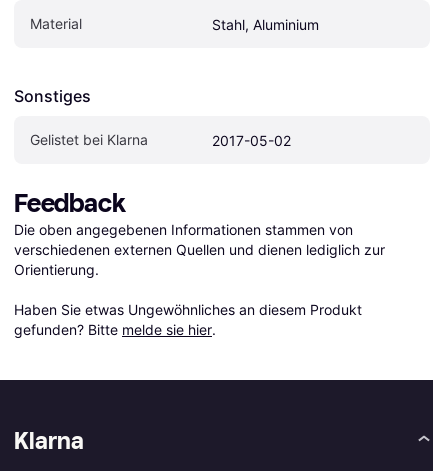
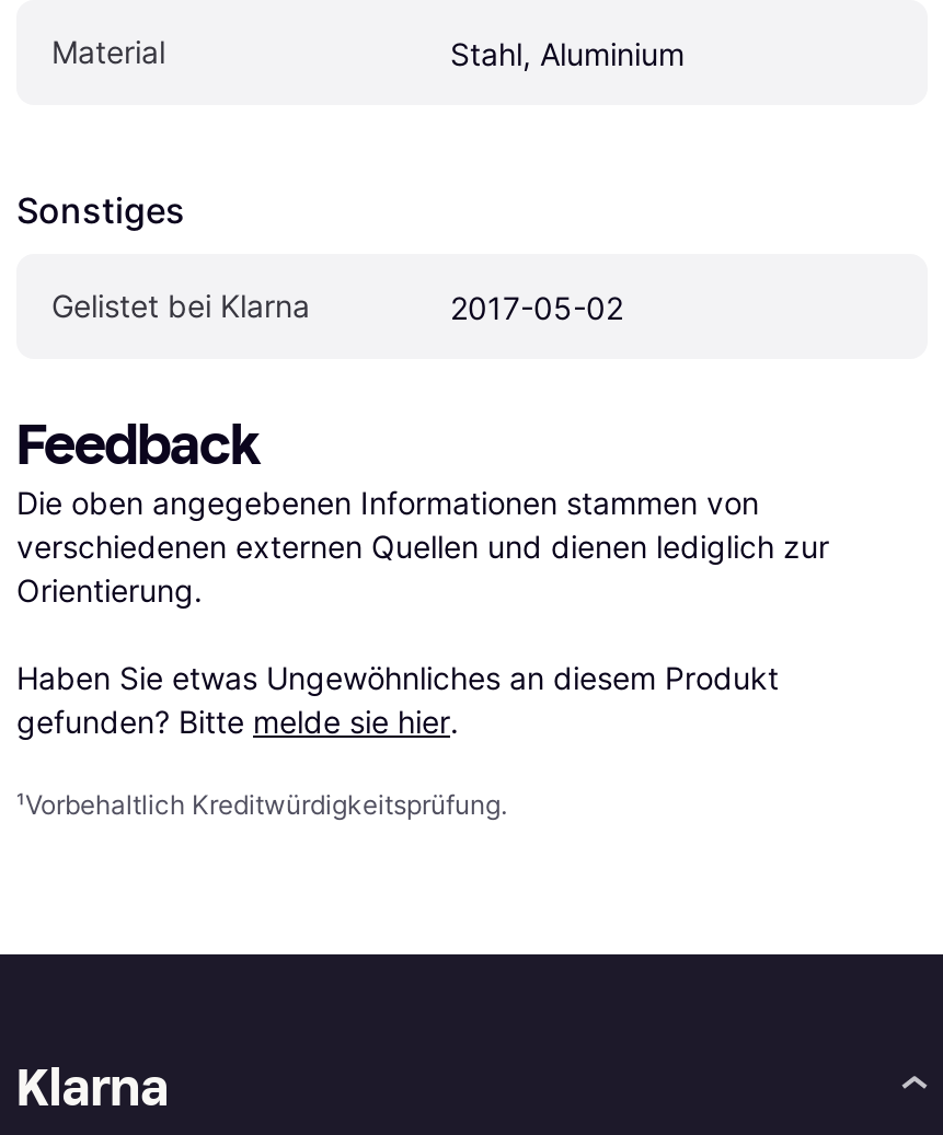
+ ¹Vorbehaltlich Kreditwürdigkeitsprüfung.
